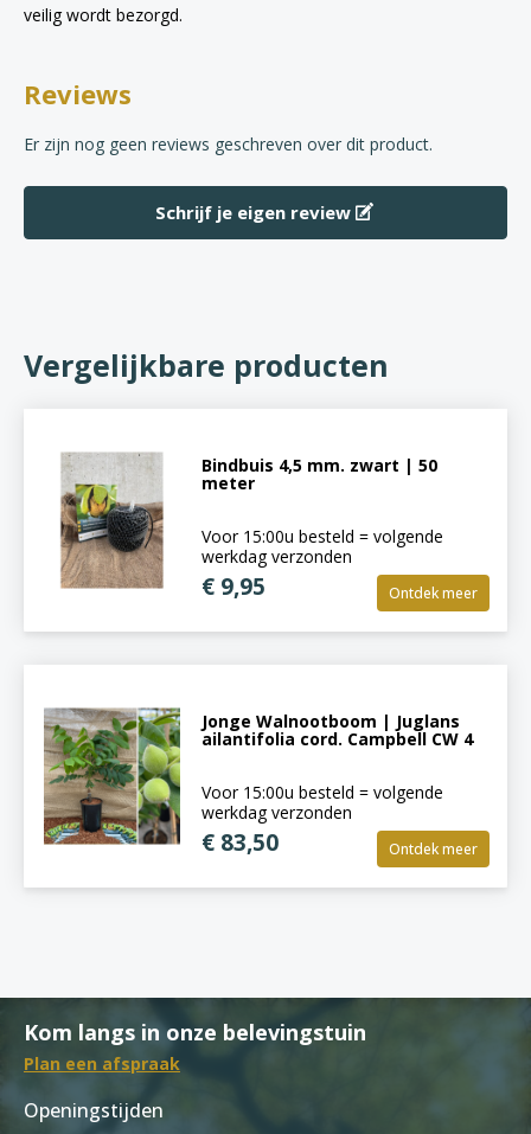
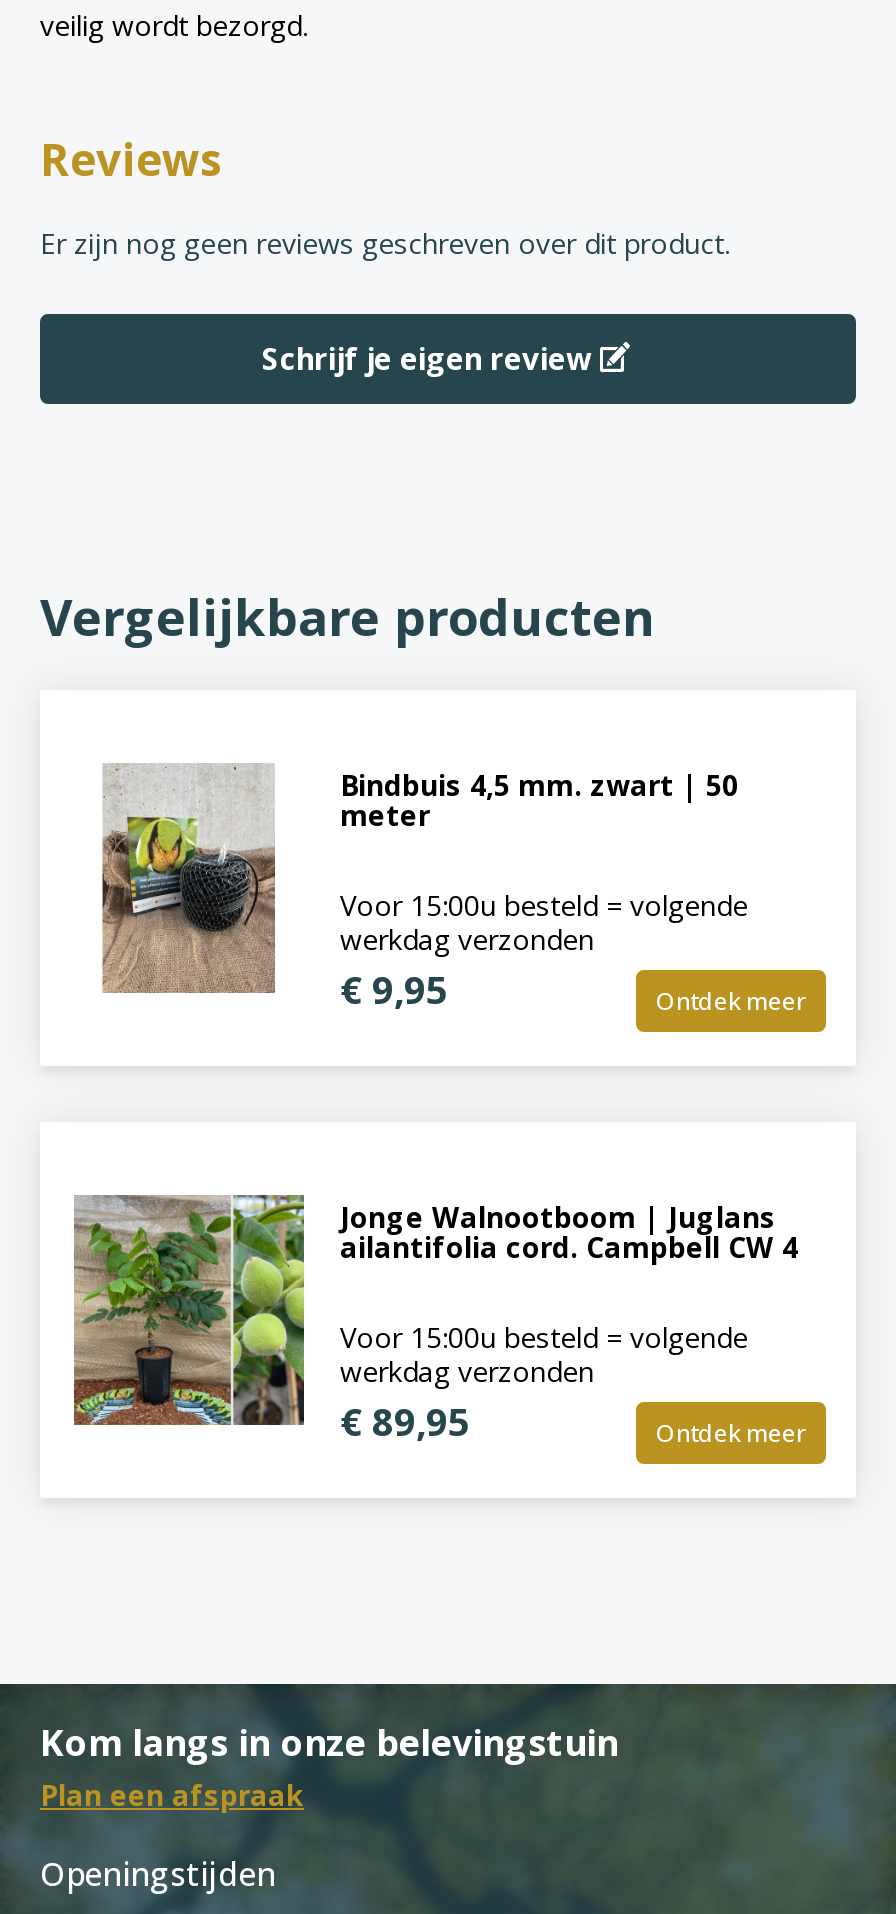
- € 83,50
+ € 89,95
